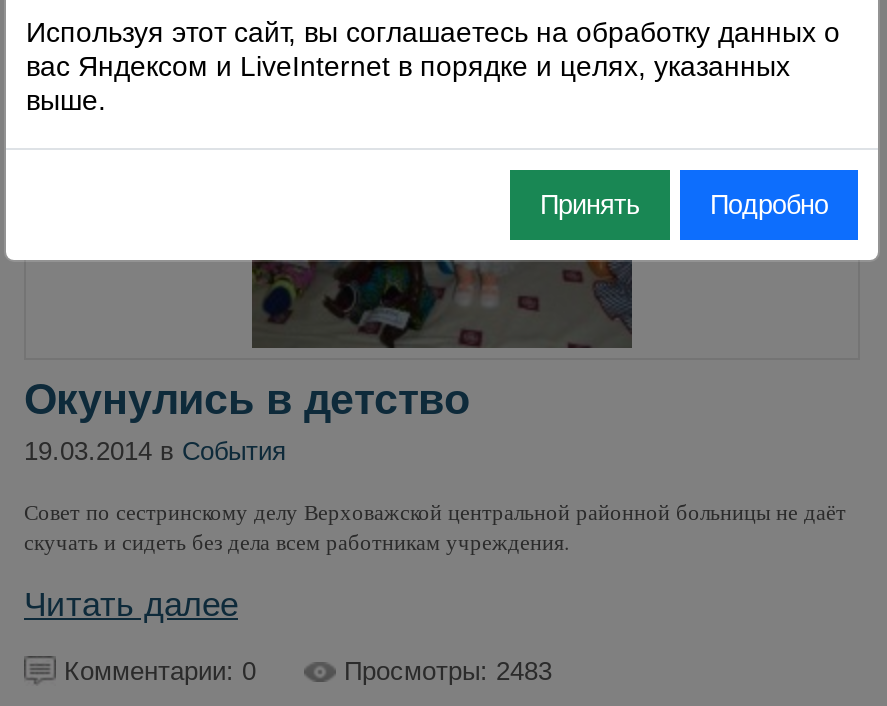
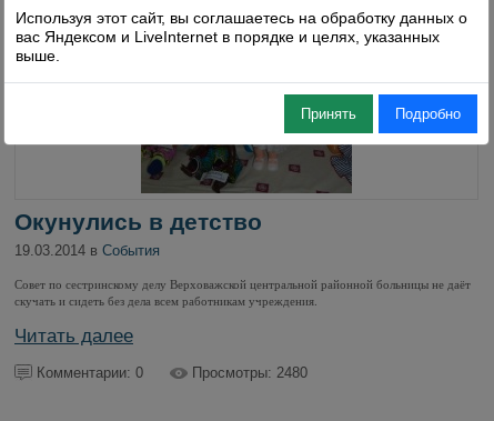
- Просмотры: 2483
+ Просмотры: 2480
